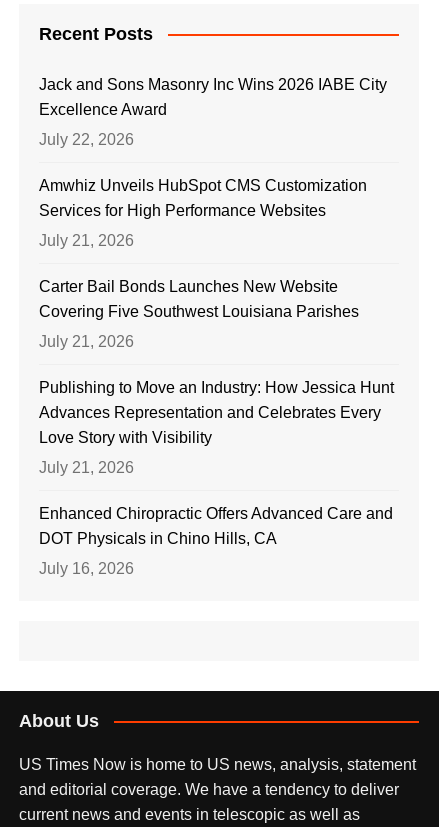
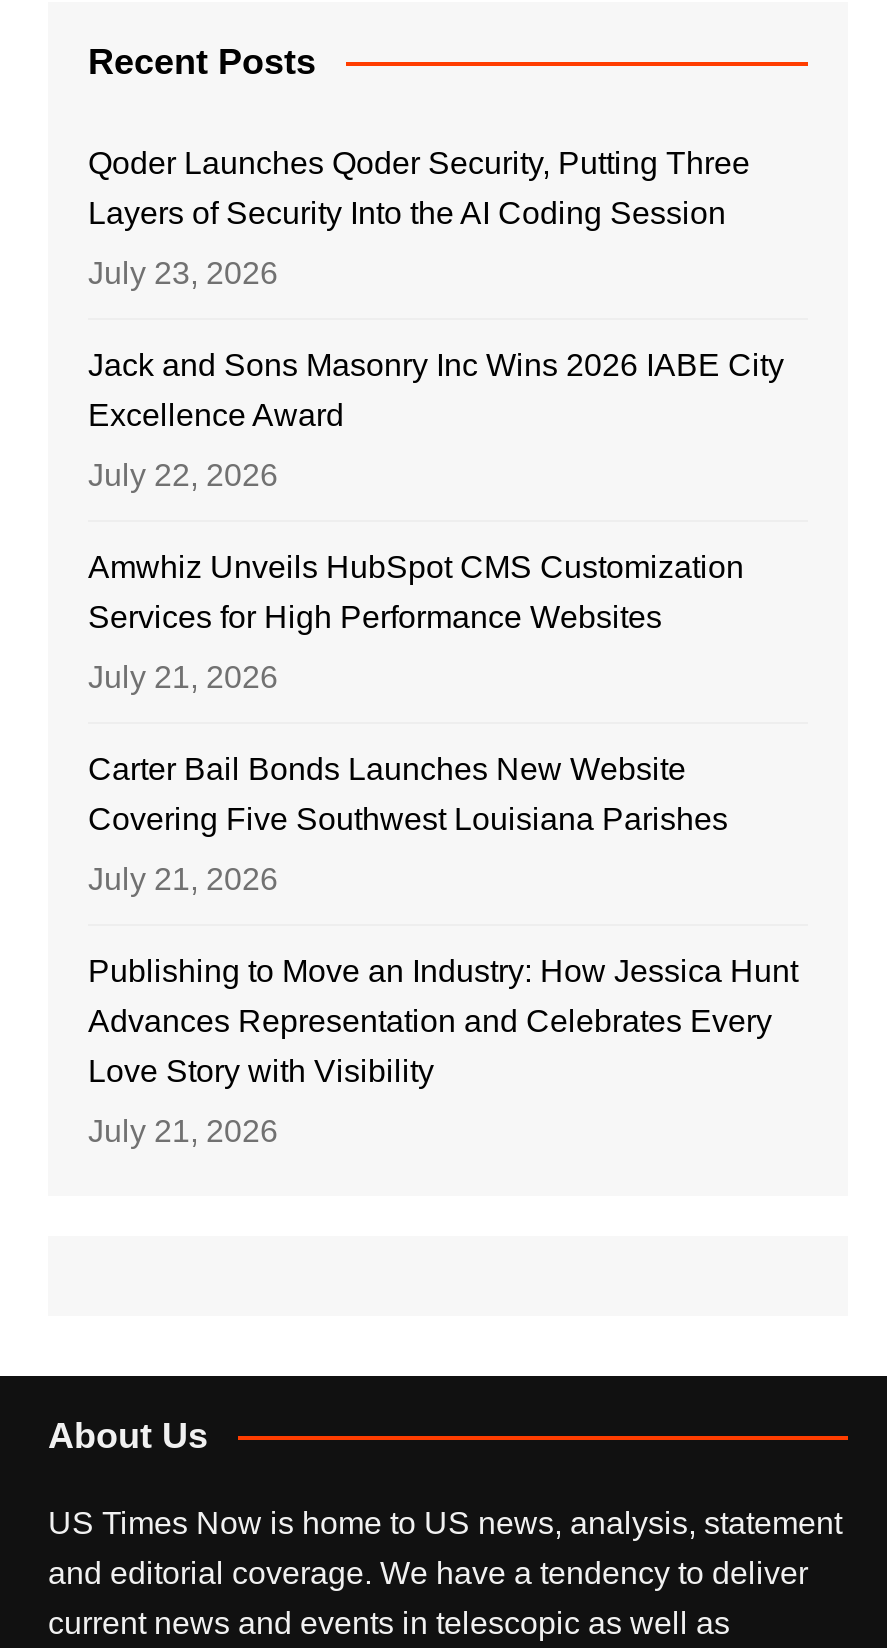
+ Qoder Launches Qoder Security, Putting Three
+ Layers of Security Into the AI Coding Session
+ July 23, 2026

moved down: Jack and Sons Masonry Inc Wins 2026 IABE City | Excellence Award | July 22, 2026 | ... | Love Story with Visibility | July 21, 2026

- Enhanced Chiropractic Offers Advanced Care and
- DOT Physicals in Chino Hills, CA
- July 16, 2026
